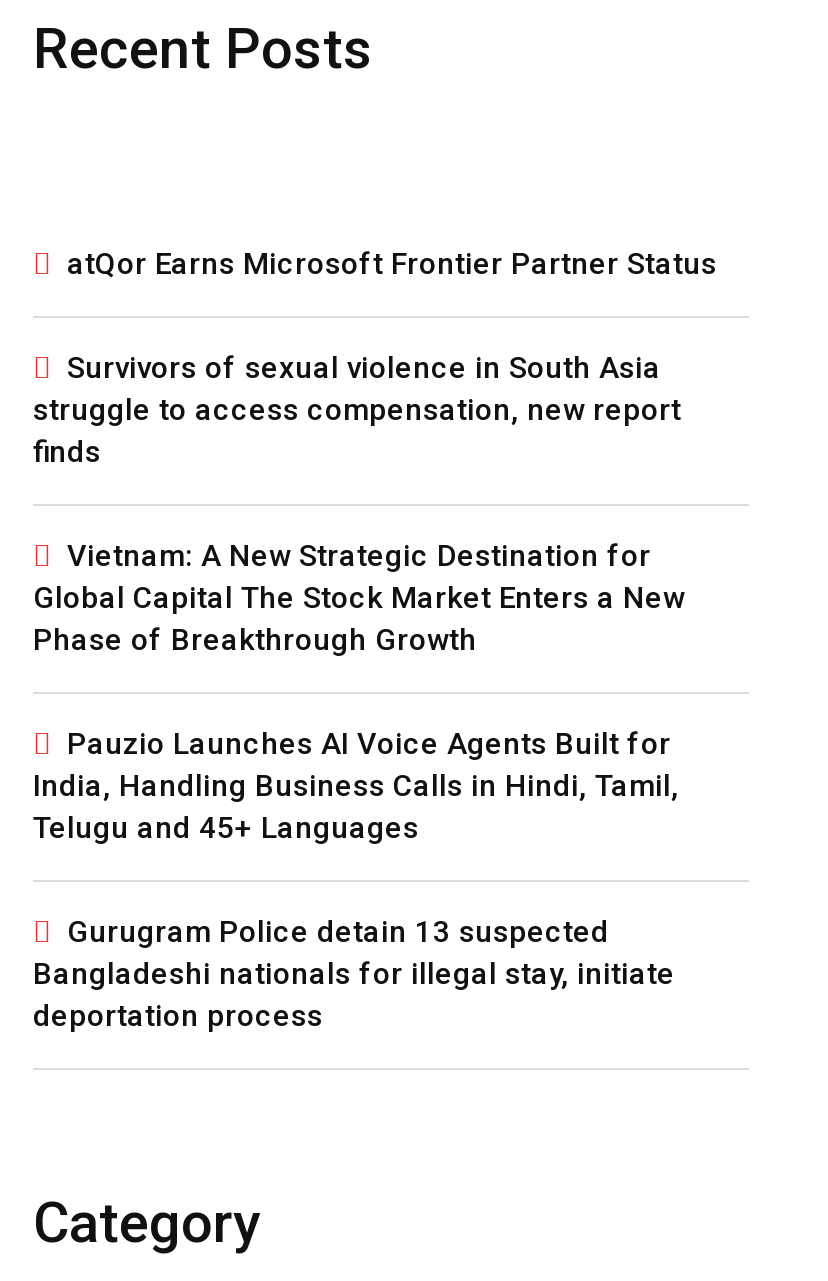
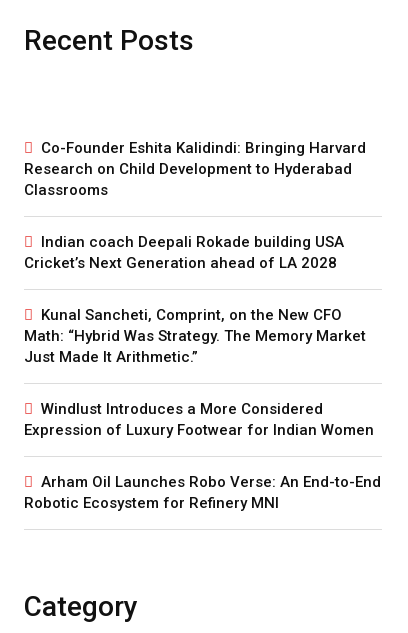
- atQor Earns Microsoft Frontier Partner Status
+ Co-Founder Eshita Kalidindi: Bringing Harvard
+ Research on Child Development to Hyderabad
+ Classrooms

- Survivors of sexual violence in South Asia
- struggle to access compensation, new report
- finds
+ Indian coach Deepali Rokade building USA
+ Cricket’s Next Generation ahead of LA 2028

- Vietnam: A New Strategic Destination for
- Global Capital The Stock Market Enters a New
- Phase of Breakthrough Growth
+ Kunal Sancheti, Comprint, on the New CFO
+ Math: “Hybrid Was Strategy. The Memory Market
+ Just Made It Arithmetic.”

- Pauzio Launches AI Voice Agents Built for
- India, Handling Business Calls in Hindi, Tamil,
- Telugu and 45+ Languages
+ Windlust Introduces a More Considered
+ Expression of Luxury Footwear for Indian Women

- Gurugram Police detain 13 suspected
- Bangladeshi nationals for illegal stay, initiate
- deportation process
+ Arham Oil Launches Robo Verse: An End-to-End
+ Robotic Ecosystem for Refinery MNI
